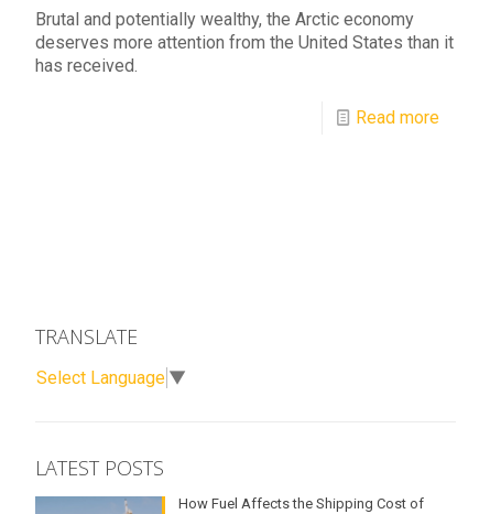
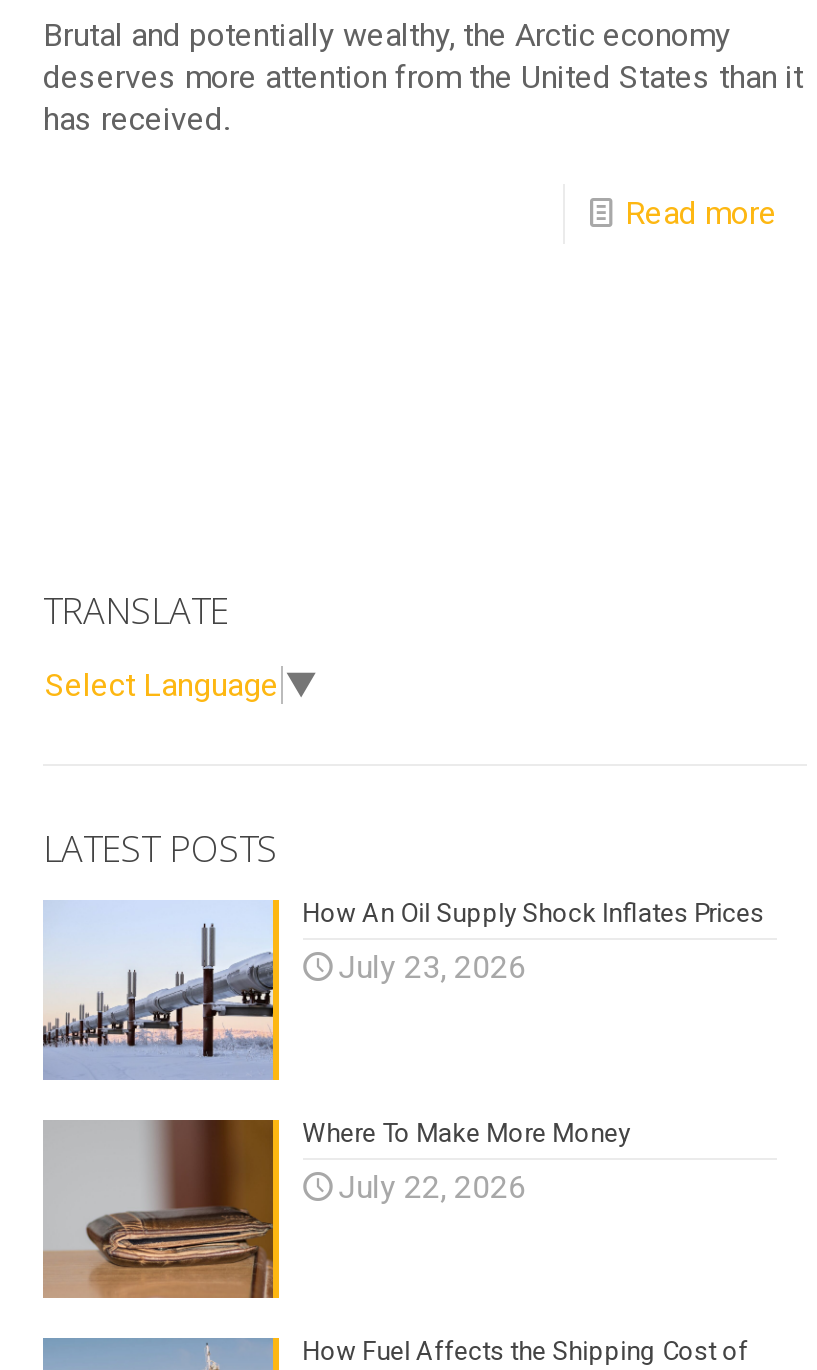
+ [image]
+ How An Oil Supply Shock Inflates Prices
+ July 23, 2026

+ [image]
+ Where To Make More Money
+ July 22, 2026
